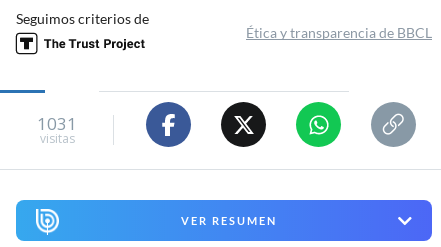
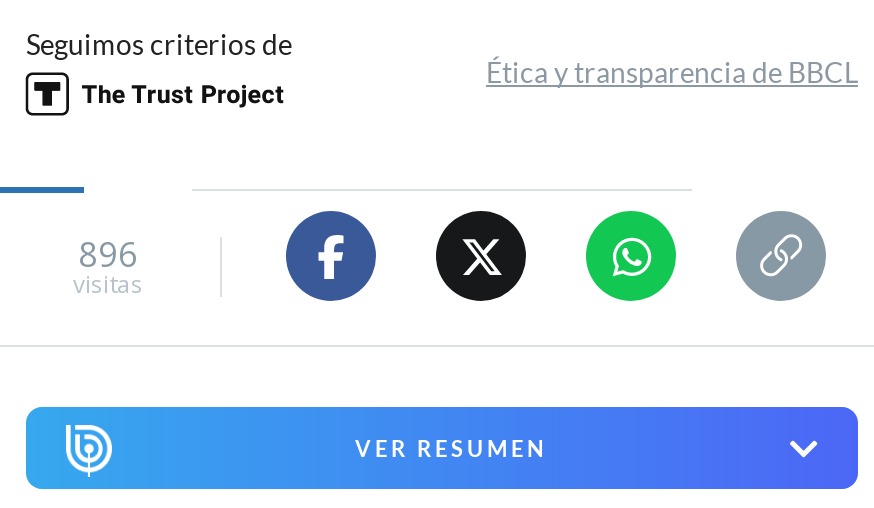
- 1031
+ 896
